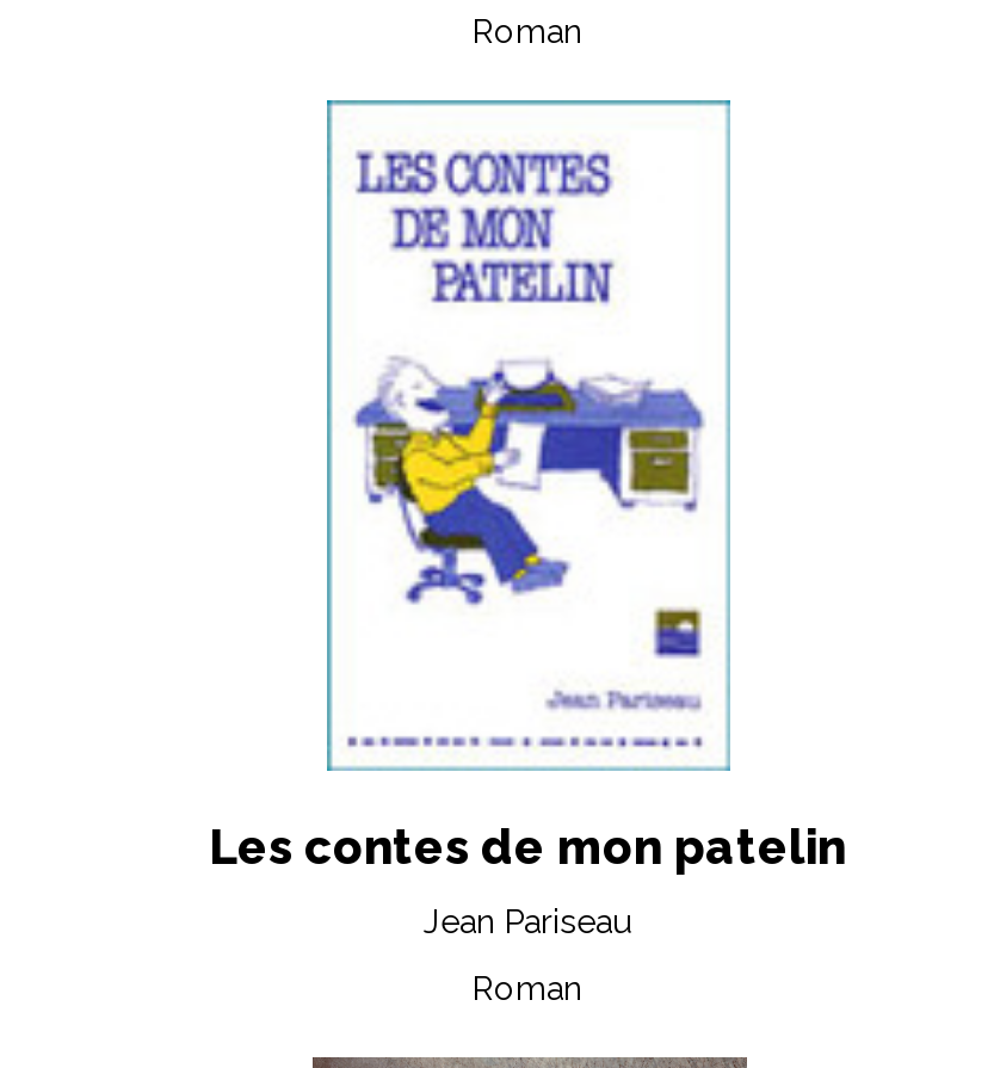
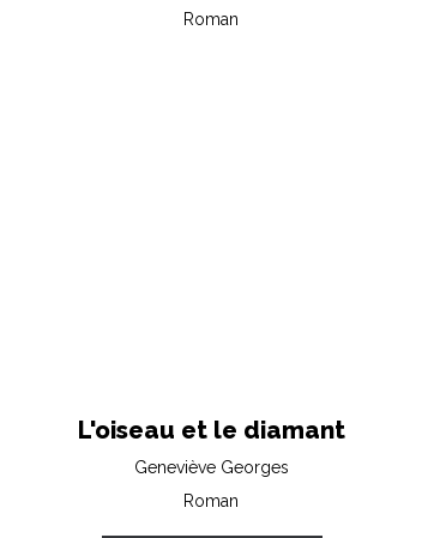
- [image]

- Les contes de mon patelin
+ L'oiseau et le diamant

- Jean Pariseau
+ Geneviève Georges
